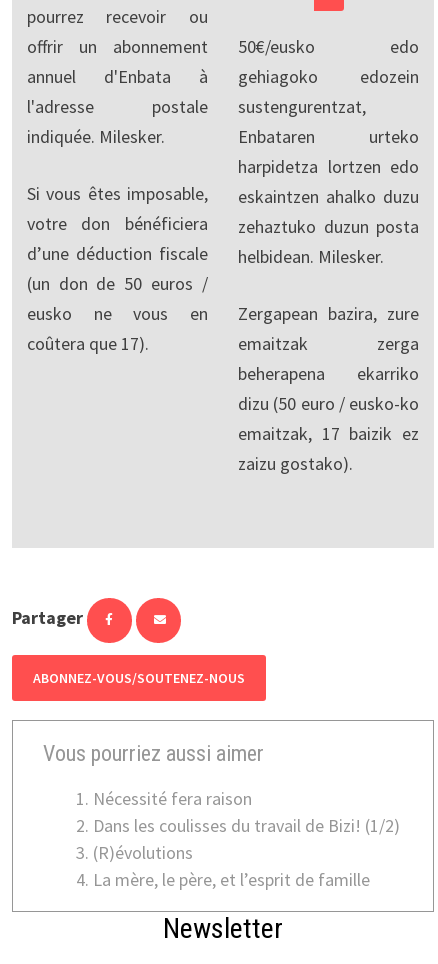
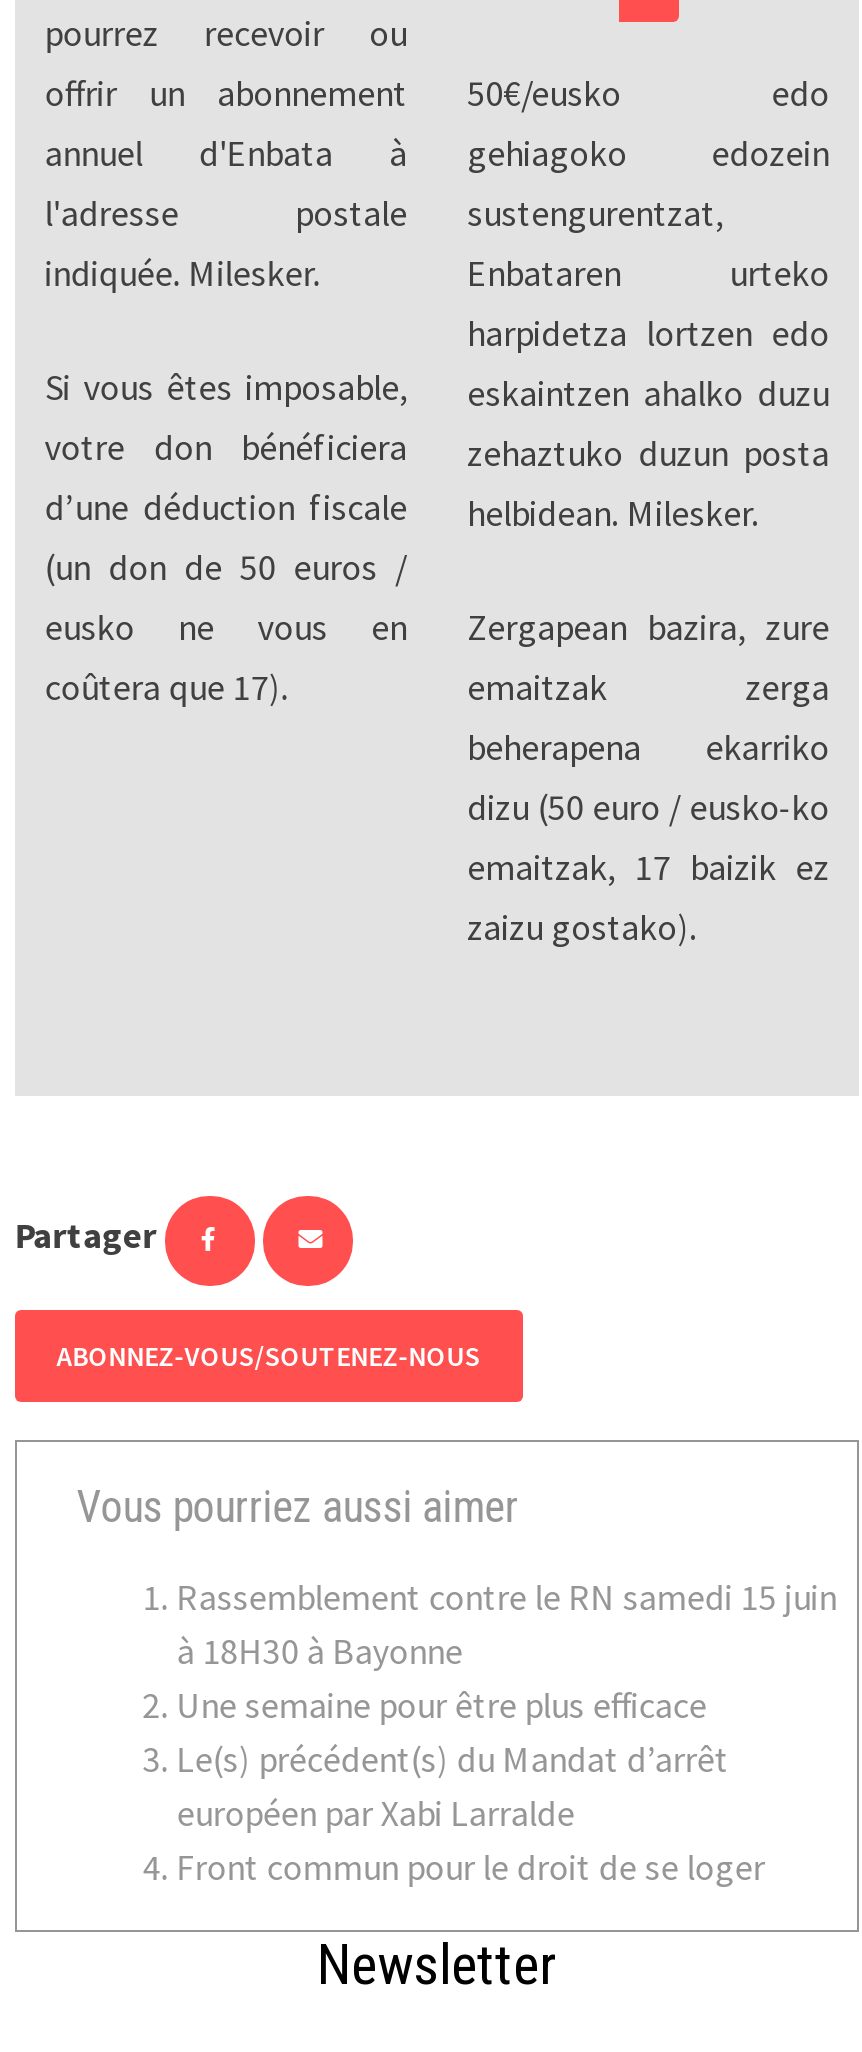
- Nécessité fera raison
- Dans les coulisses du travail de Bizi! (1/2)
- (R)évolutions
- La mère, le père, et l’esprit de famille
+ Rassemblement contre le RN samedi 15 juin
+ à 18H30 à Bayonne
+ Une semaine pour être plus efficace
+ Le(s) précédent(s) du Mandat d’arrêt
+ européen par Xabi Larralde
+ Front commun pour le droit de se loger
